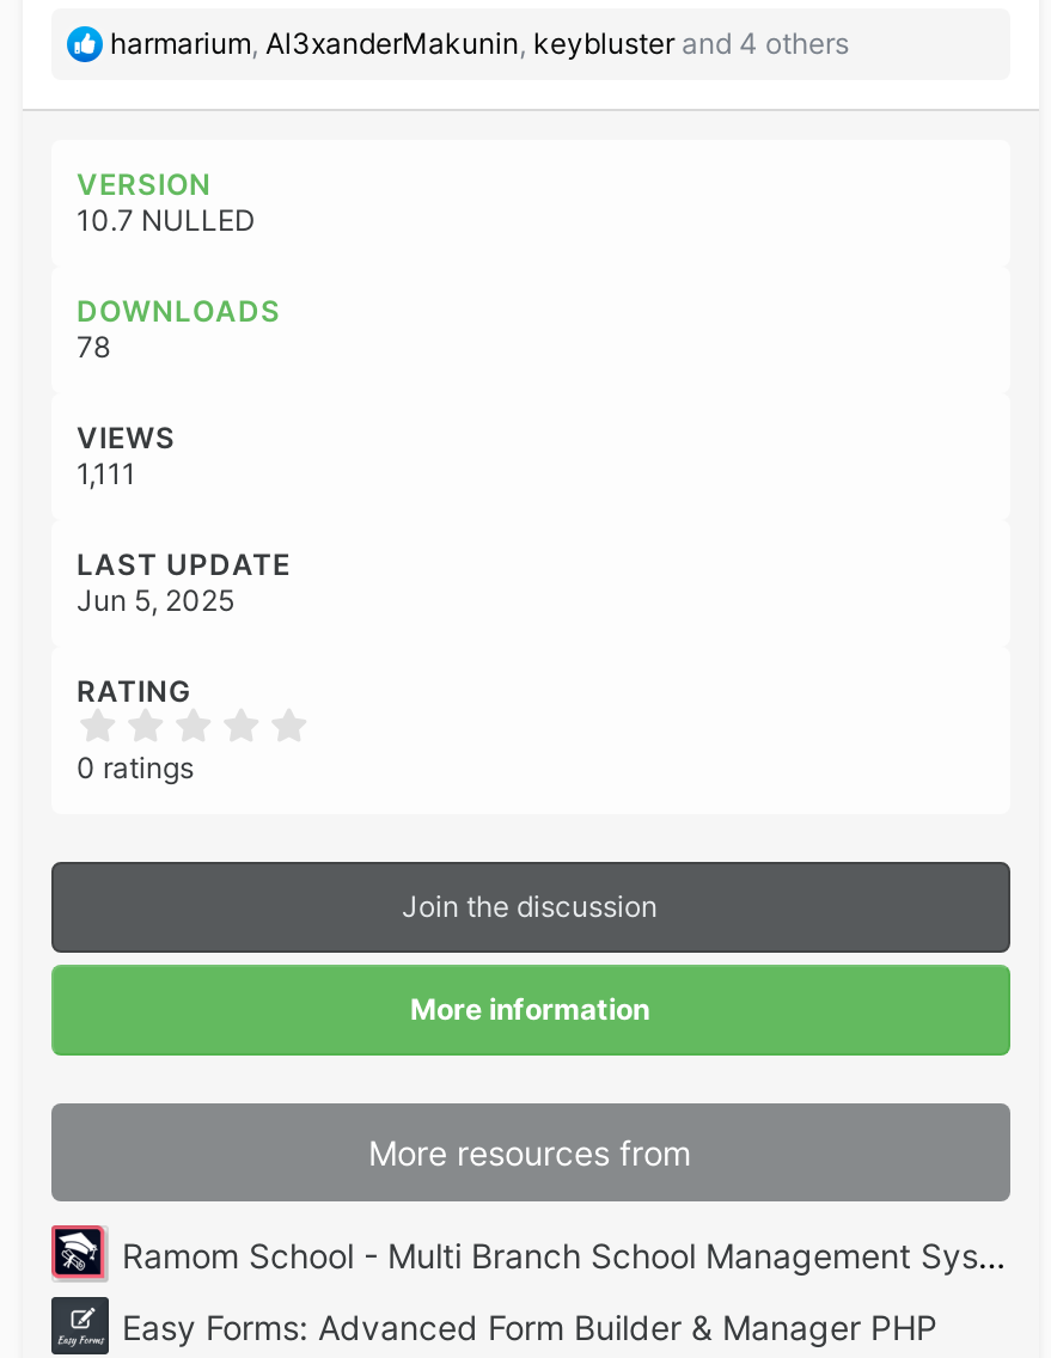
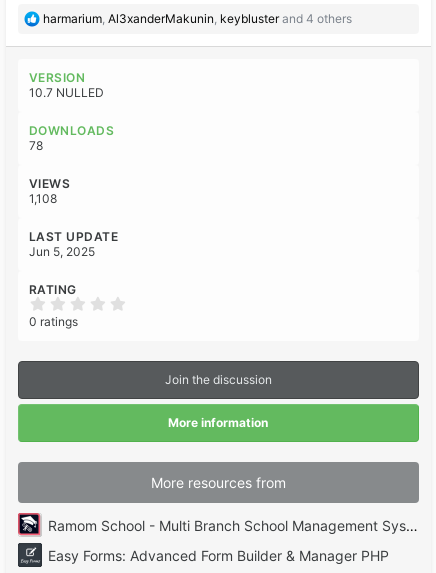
- 1,111
+ 1,108
